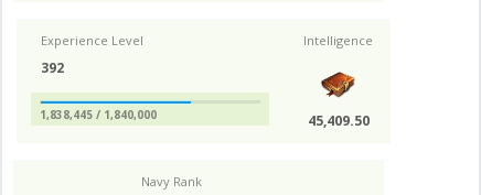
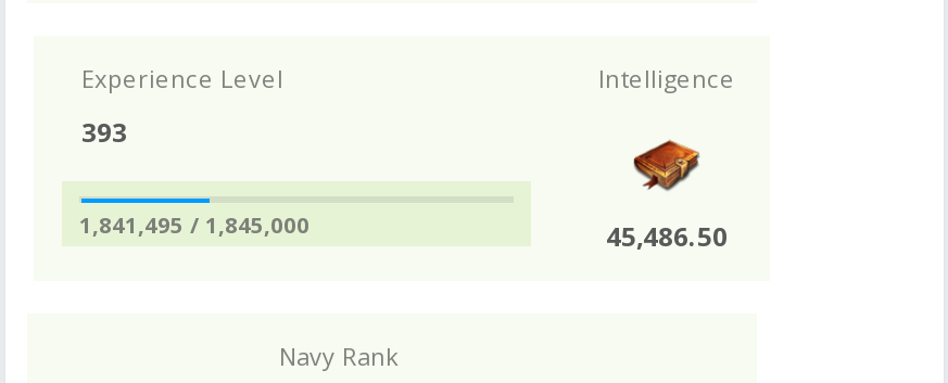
- 392
+ 393

- 1,838,445 / 1,840,000
+ 1,841,495 / 1,845,000

- 45,409.50
+ 45,486.50
